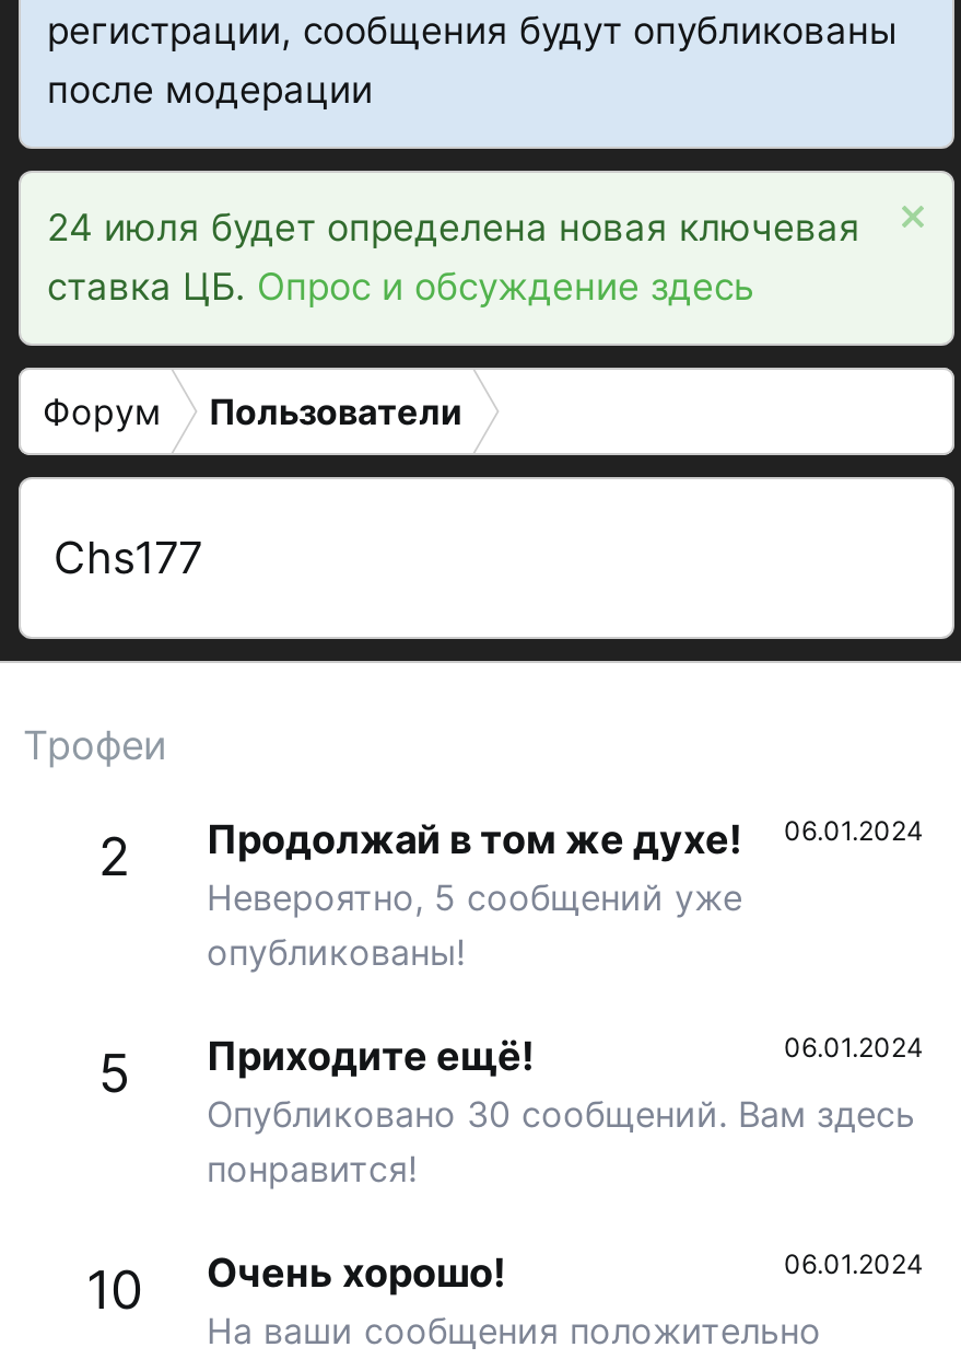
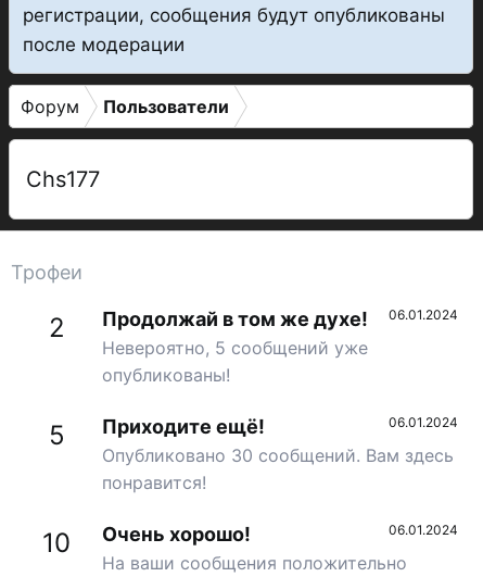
- 24 июля будет определена новая ключевая
- ставка ЦБ. Опрос и обсуждение здесь
